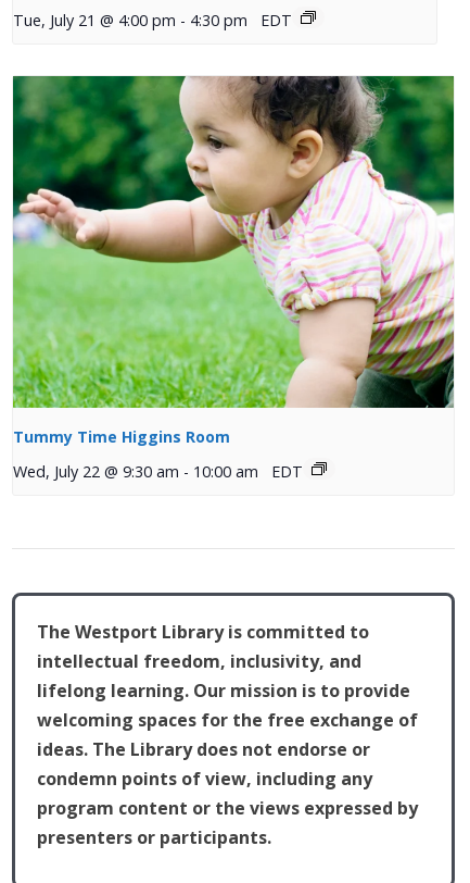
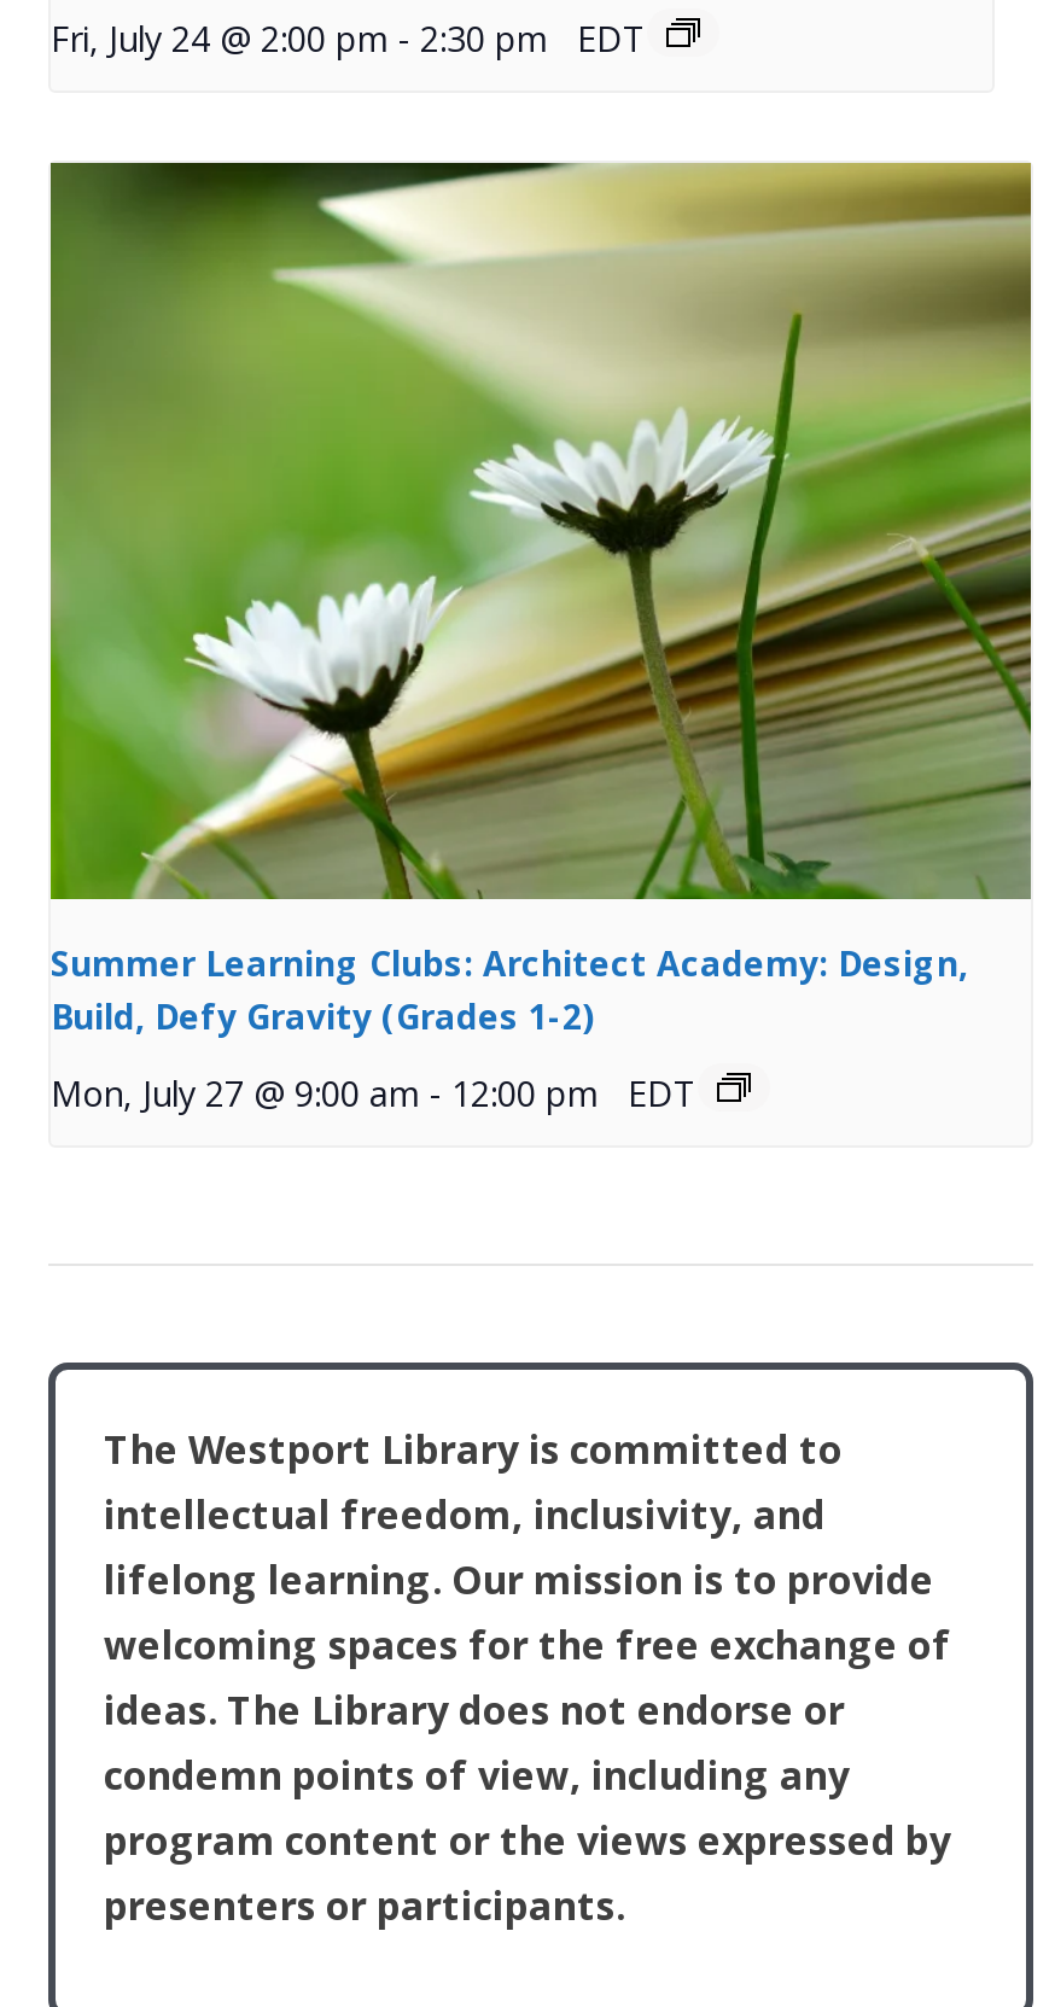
- Tue, July 21 @ 4:00 pm - 4:30 pm EDT
+ Fri, July 24 @ 2:00 pm - 2:30 pm EDT

- [image]
- Tummy Time Higgins Room
+ [image]
+ Summer Learning Clubs: Architect Academy: Design,
+ Build, Defy Gravity (Grades 1-2)

- Wed, July 22 @ 9:30 am - 10:00 am EDT
+ Mon, July 27 @ 9:00 am - 12:00 pm EDT
